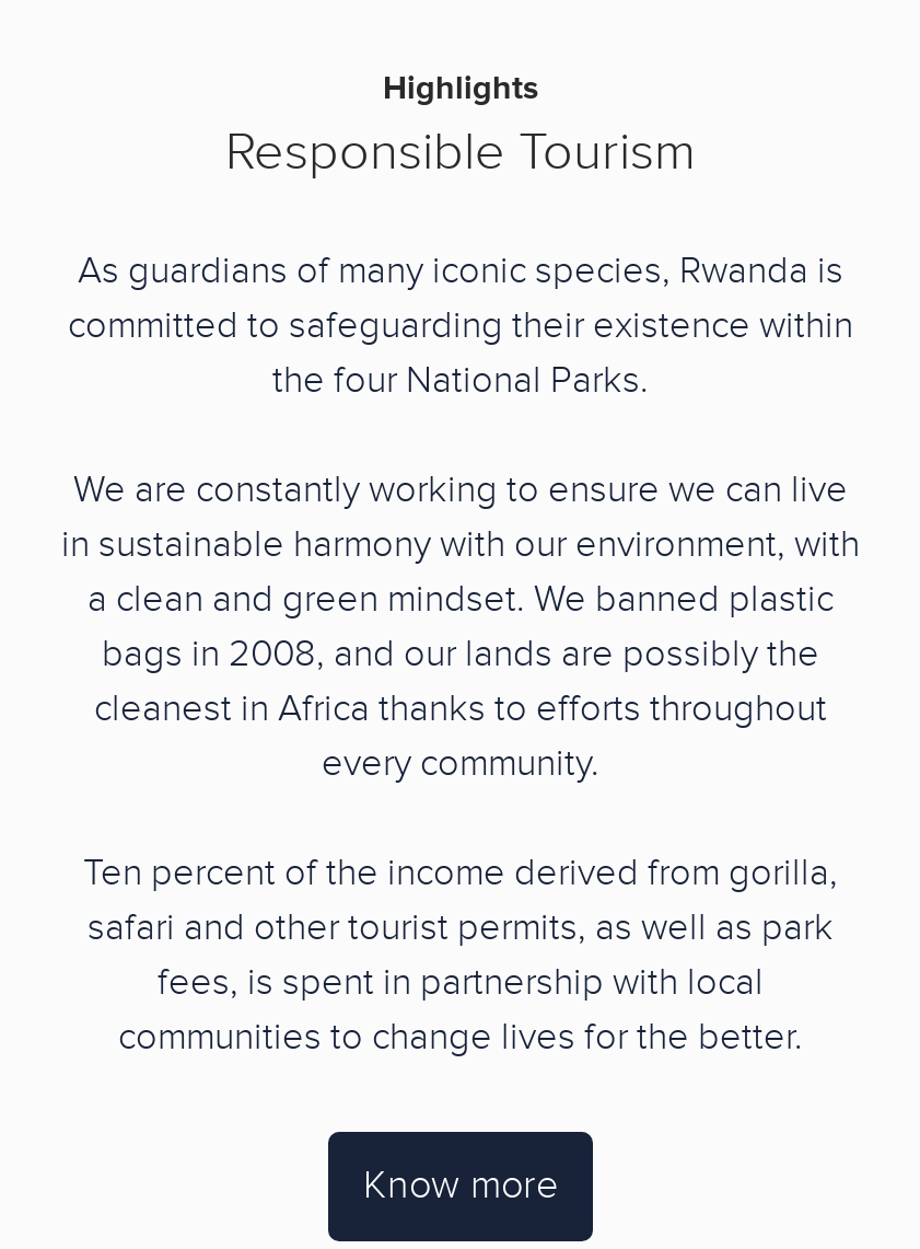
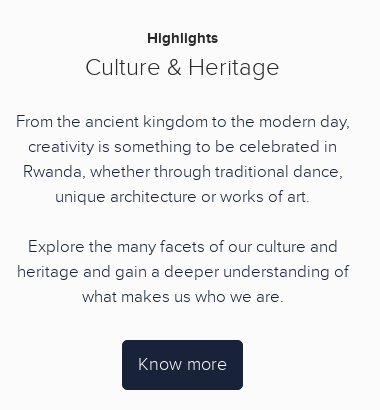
- Responsible Tourism
- As guardians of many iconic species, Rwanda is
- committed to safeguarding their existence within
- the four National Parks.
- We are constantly working to ensure we can live
- in sustainable harmony with our environment, with
- a clean and green mindset. We banned plastic
- bags in 2008, and our lands are possibly the
- cleanest in Africa thanks to efforts throughout
- every community.
- Ten percent of the income derived from gorilla,
- safari and other tourist permits, as well as park
- fees, is spent in partnership with local
- communities to change lives for the better.
+ Culture & Heritage
+ From the ancient kingdom to the modern day,
+ creativity is something to be celebrated in
+ Rwanda, whether through traditional dance,
+ unique architecture or works of art.
+ Explore the many facets of our culture and
+ heritage and gain a deeper understanding of
+ what makes us who we are.
